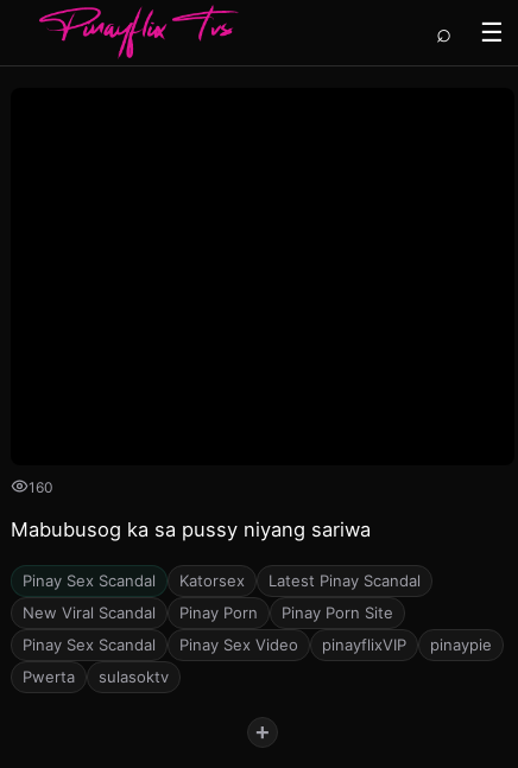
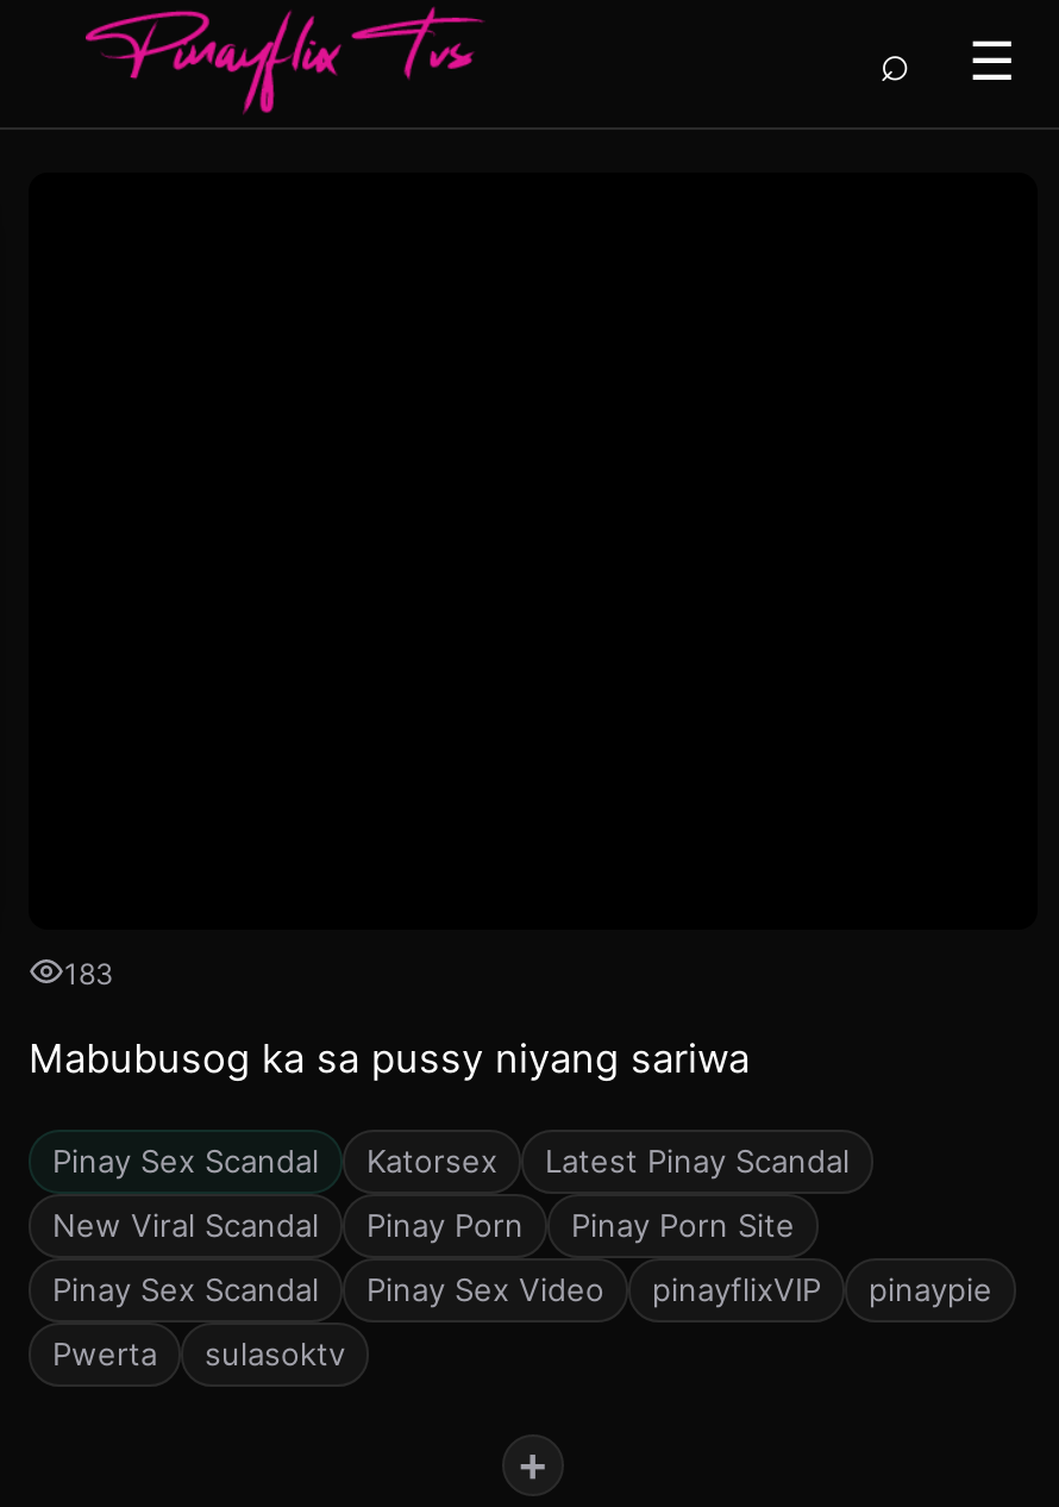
- 160
+ 183
